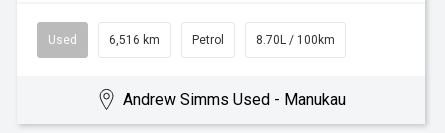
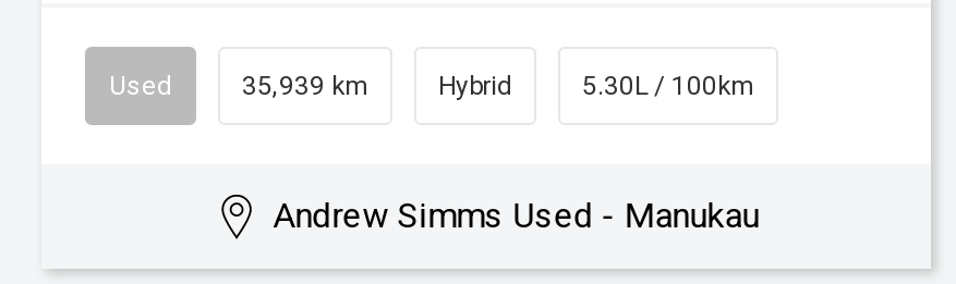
- 6,516 km
- Petrol
- 8.70L / 100km
+ 35,939 km
+ Hybrid
+ 5.30L / 100km
